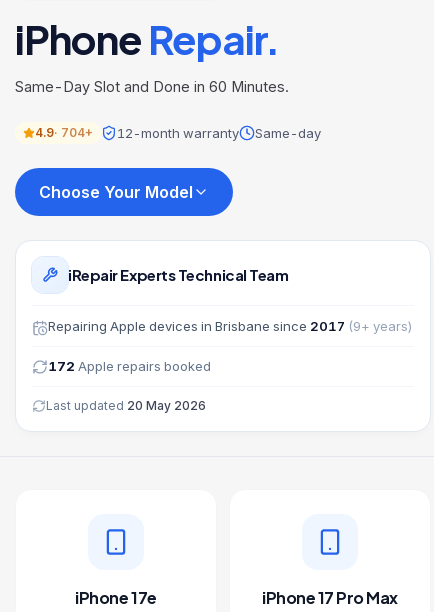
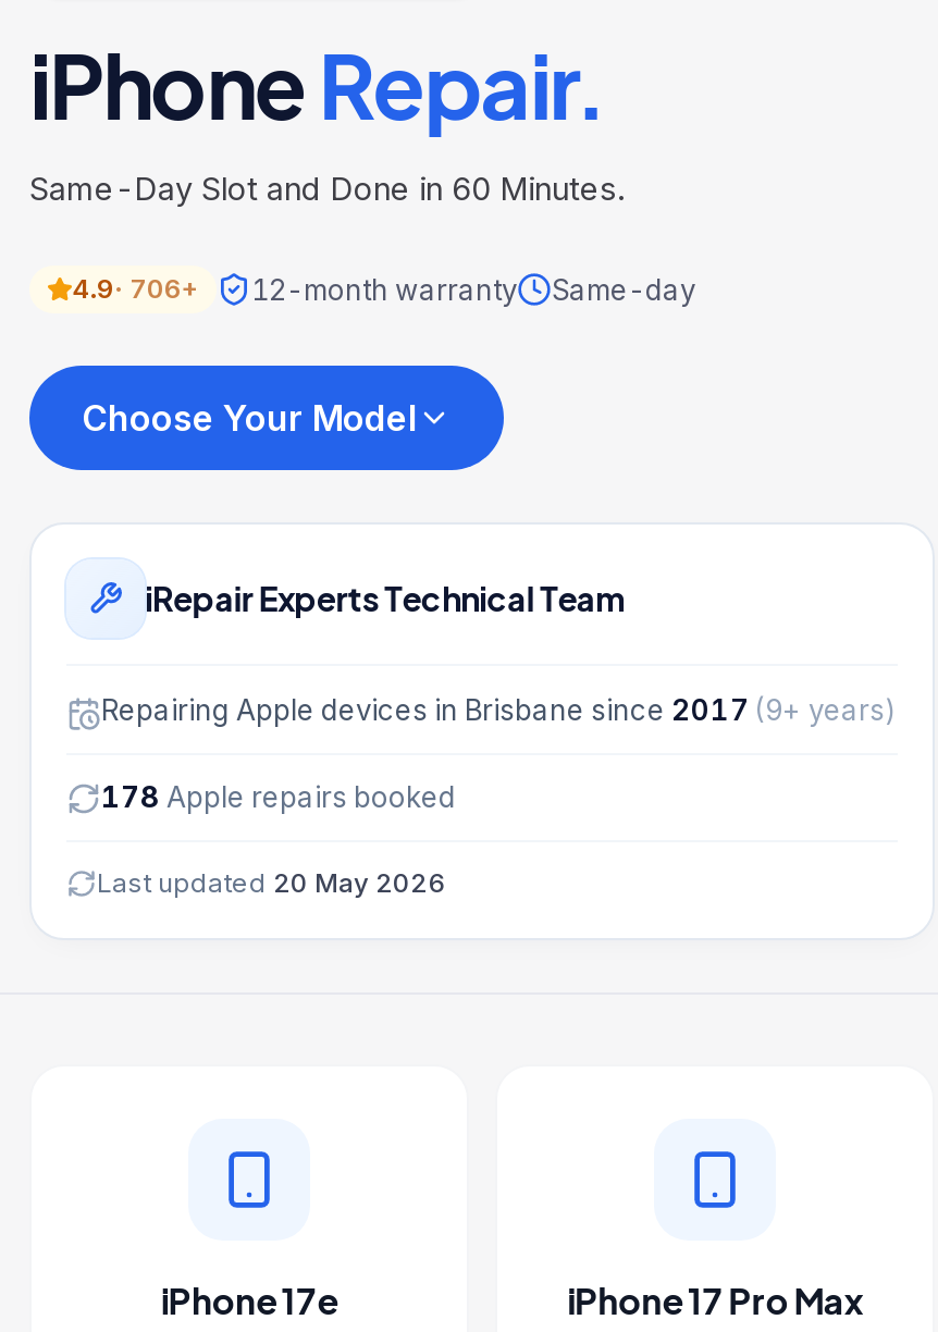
- 4.9 · 704+ 12-month warranty Same-day
+ 4.9 · 706+ 12-month warranty Same-day

- 172 Apple repairs booked
+ 178 Apple repairs booked
